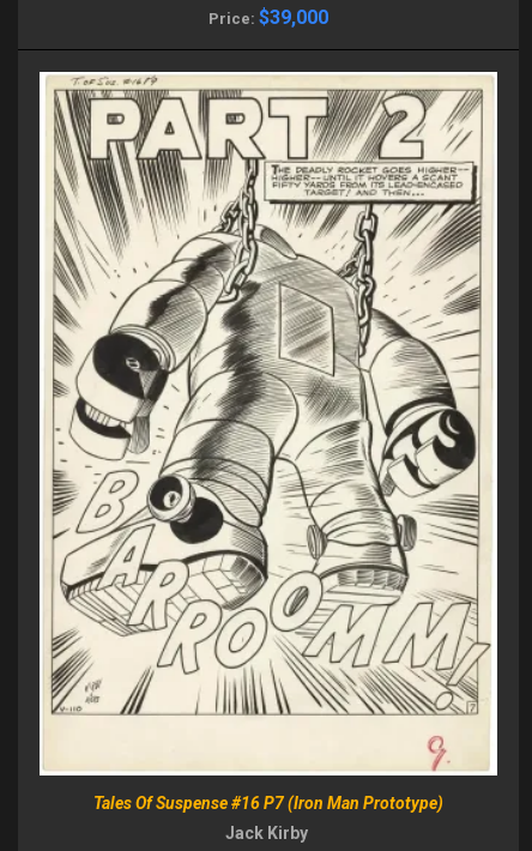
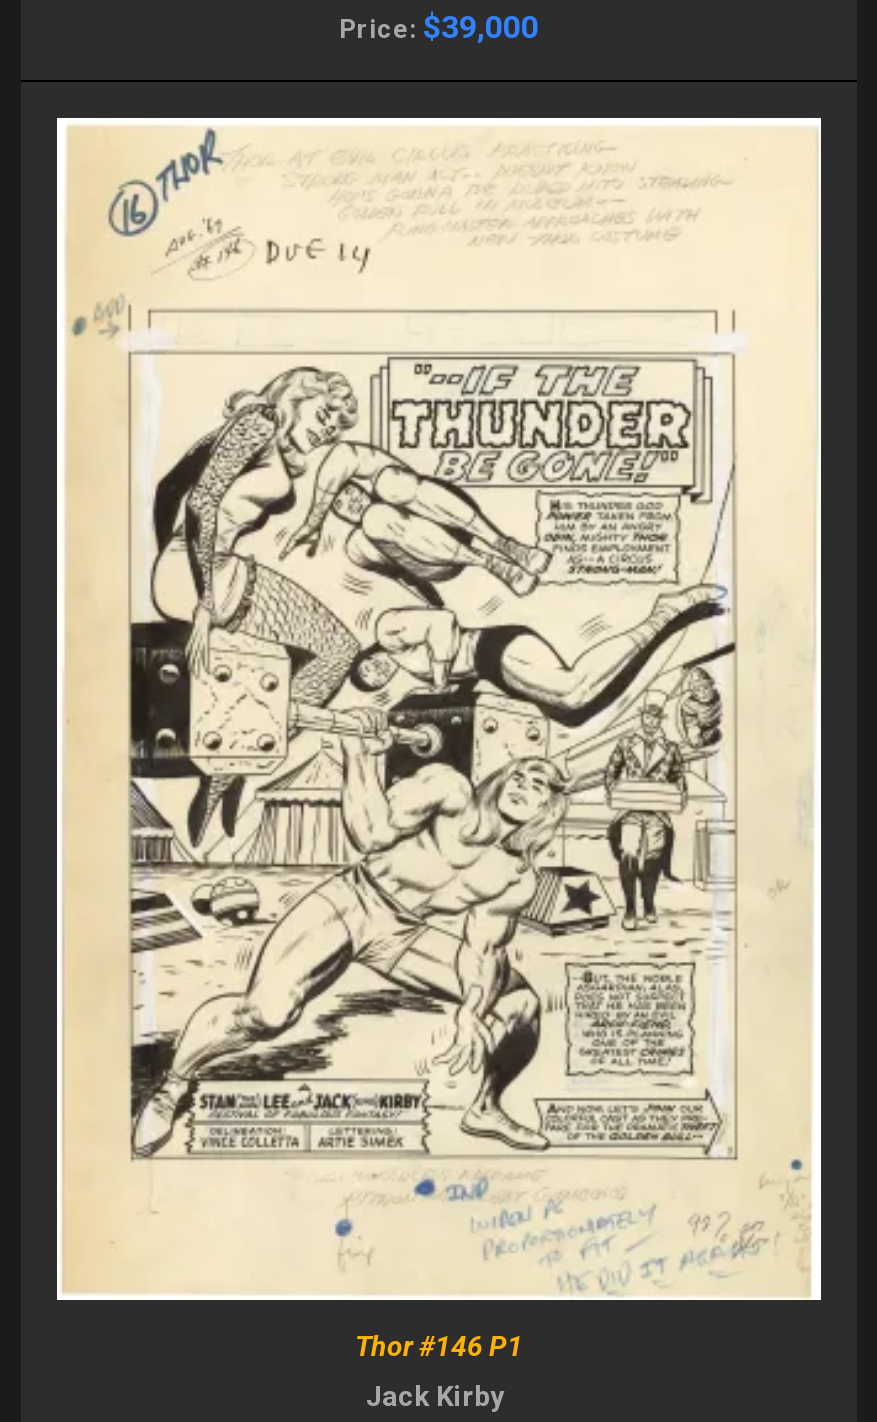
- [image]
- Tales Of Suspense #16 P7 (Iron Man Prototype)
+ [image]
+ Thor #146 P1
